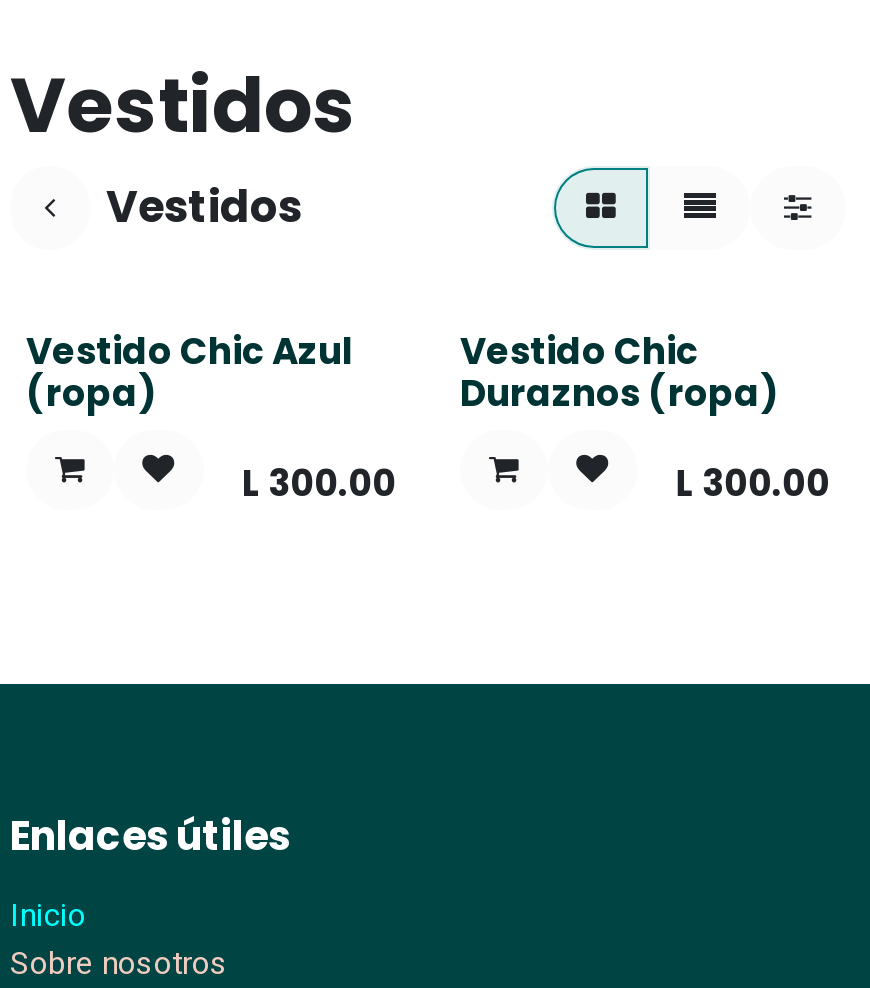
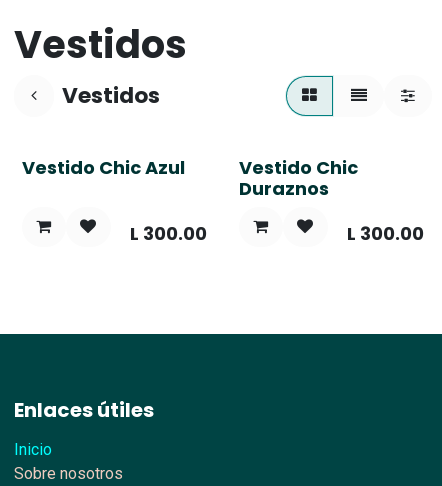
- (ropa)

- Duraznos (ropa)
+ Duraznos
